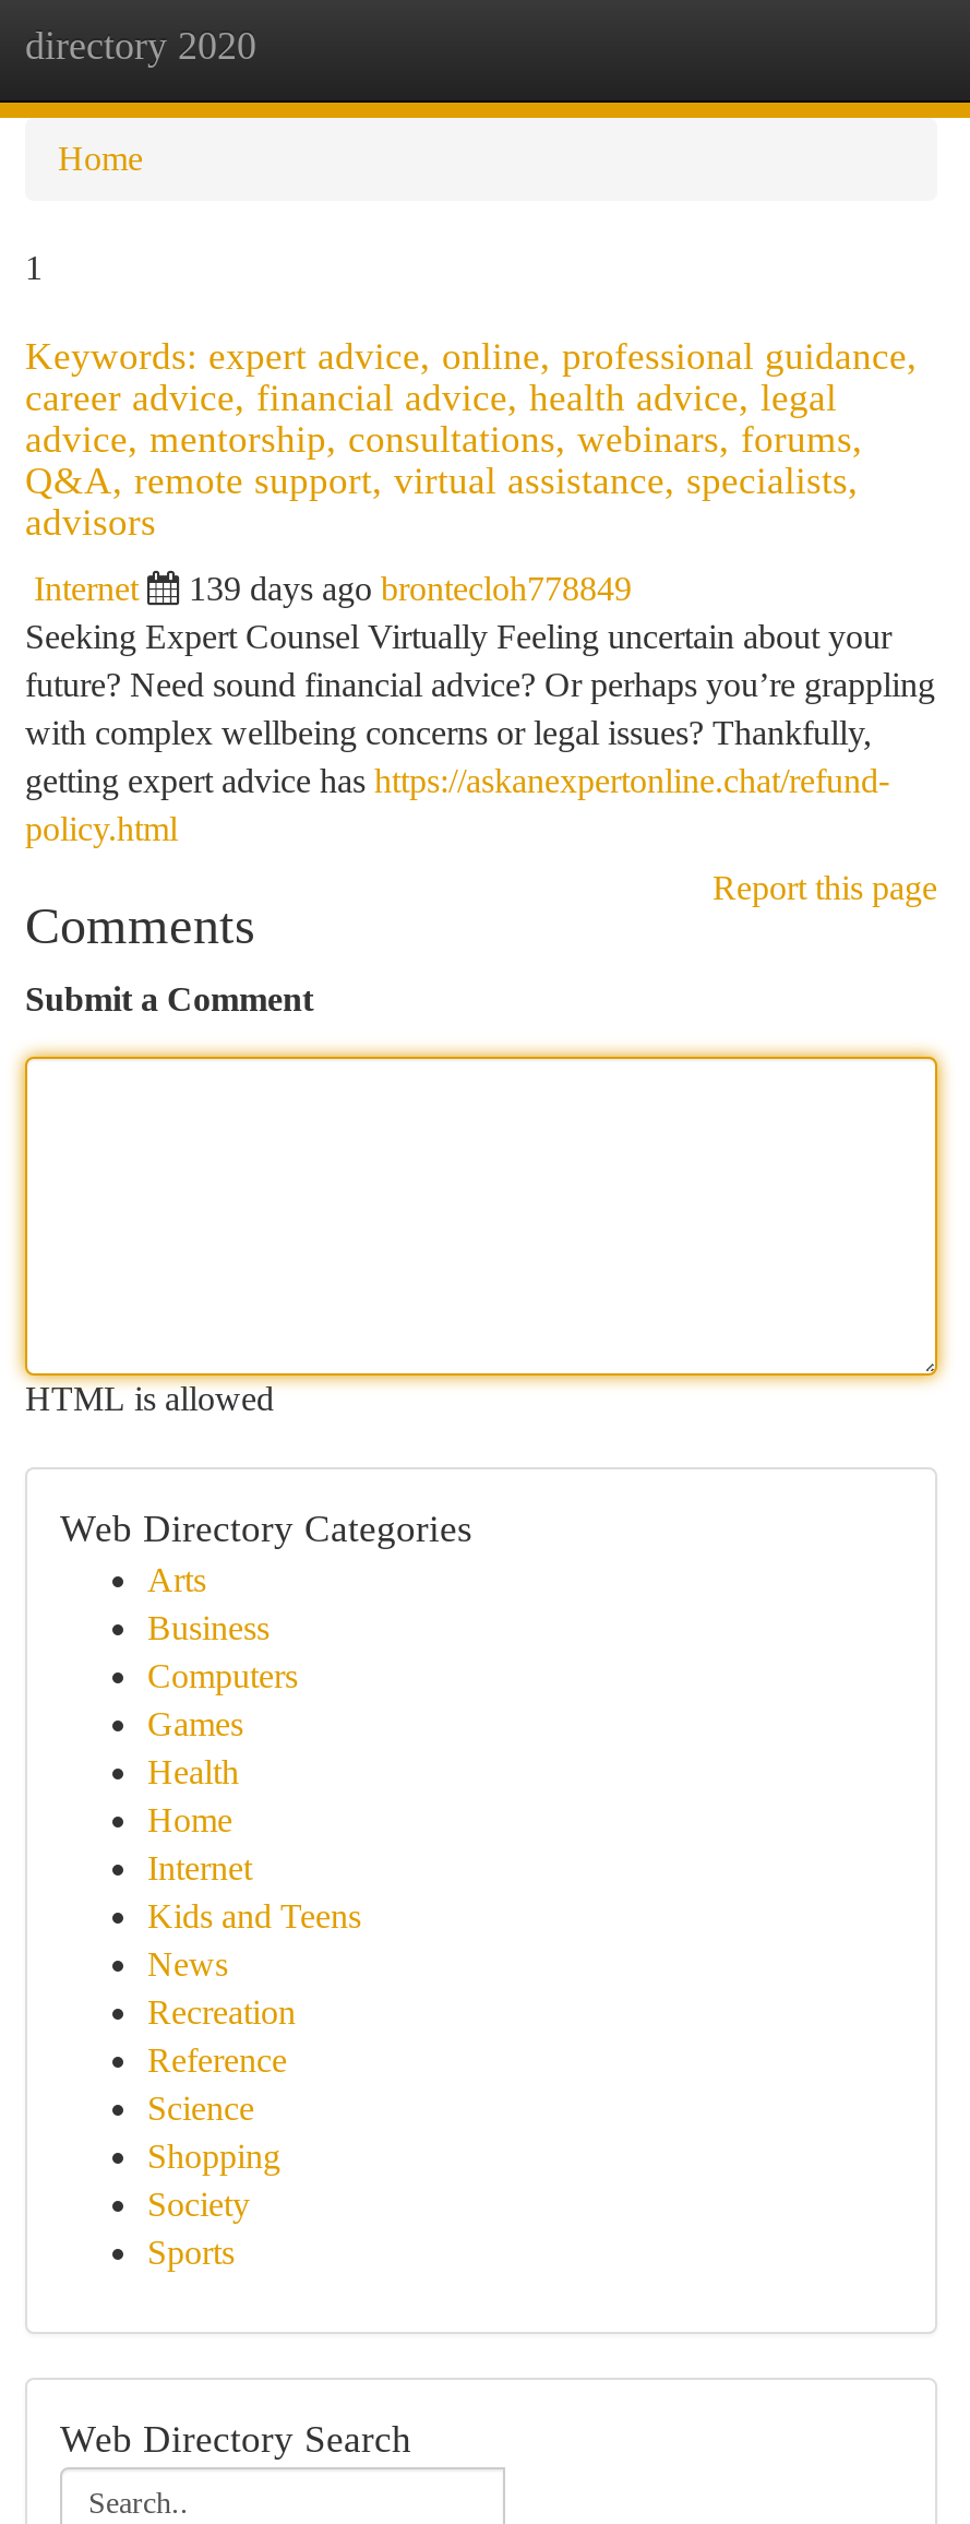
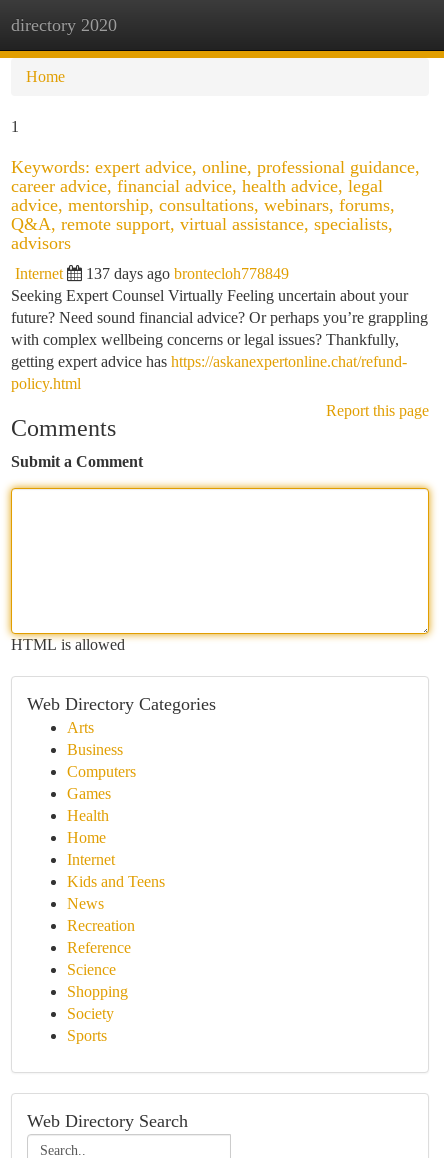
- 139 days ago brontecloh778849
+ 137 days ago brontecloh778849
